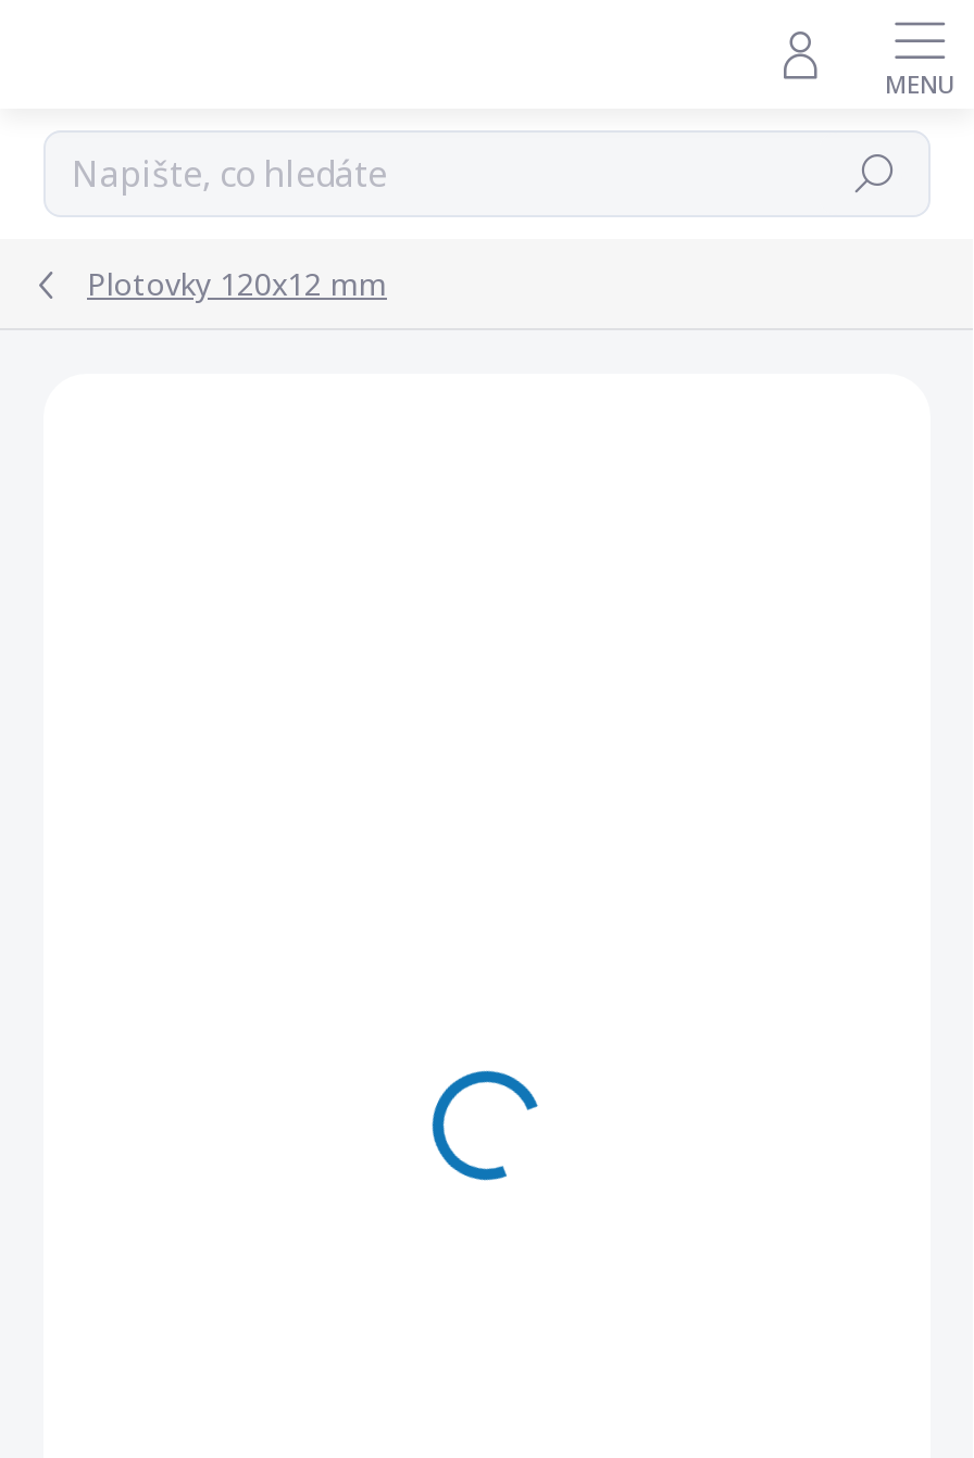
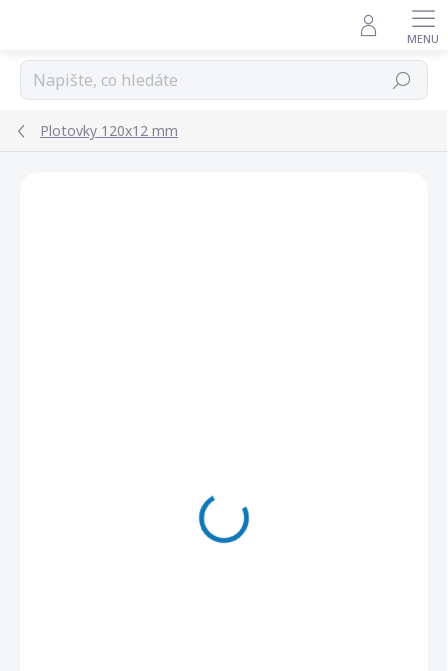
- [image]
+ [image]
